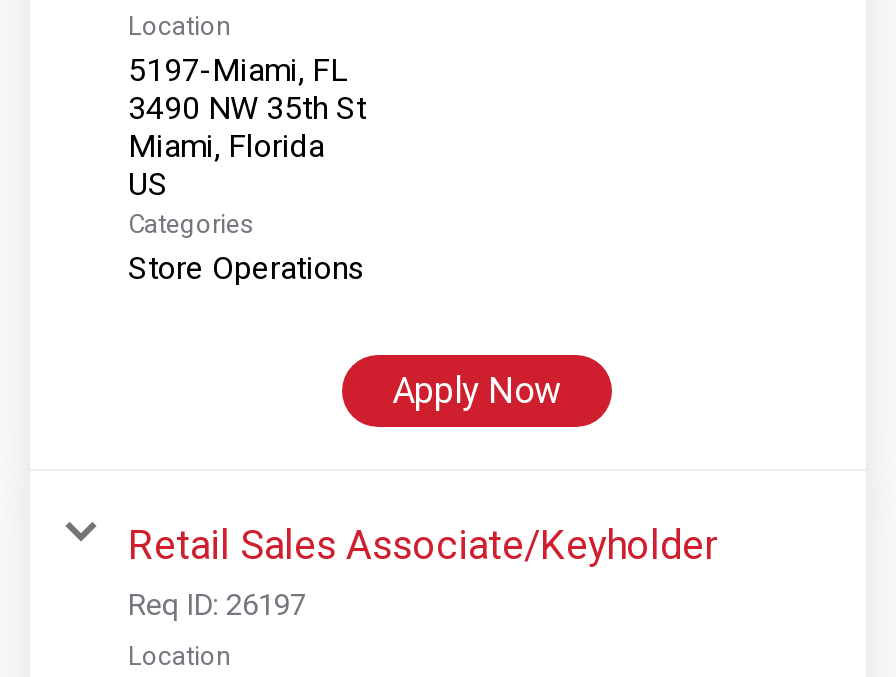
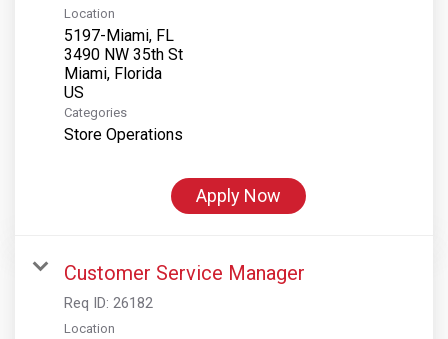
- Retail Sales Associate/Keyholder
- Req ID: 26197
+ Customer Service Manager
+ Req ID: 26182
